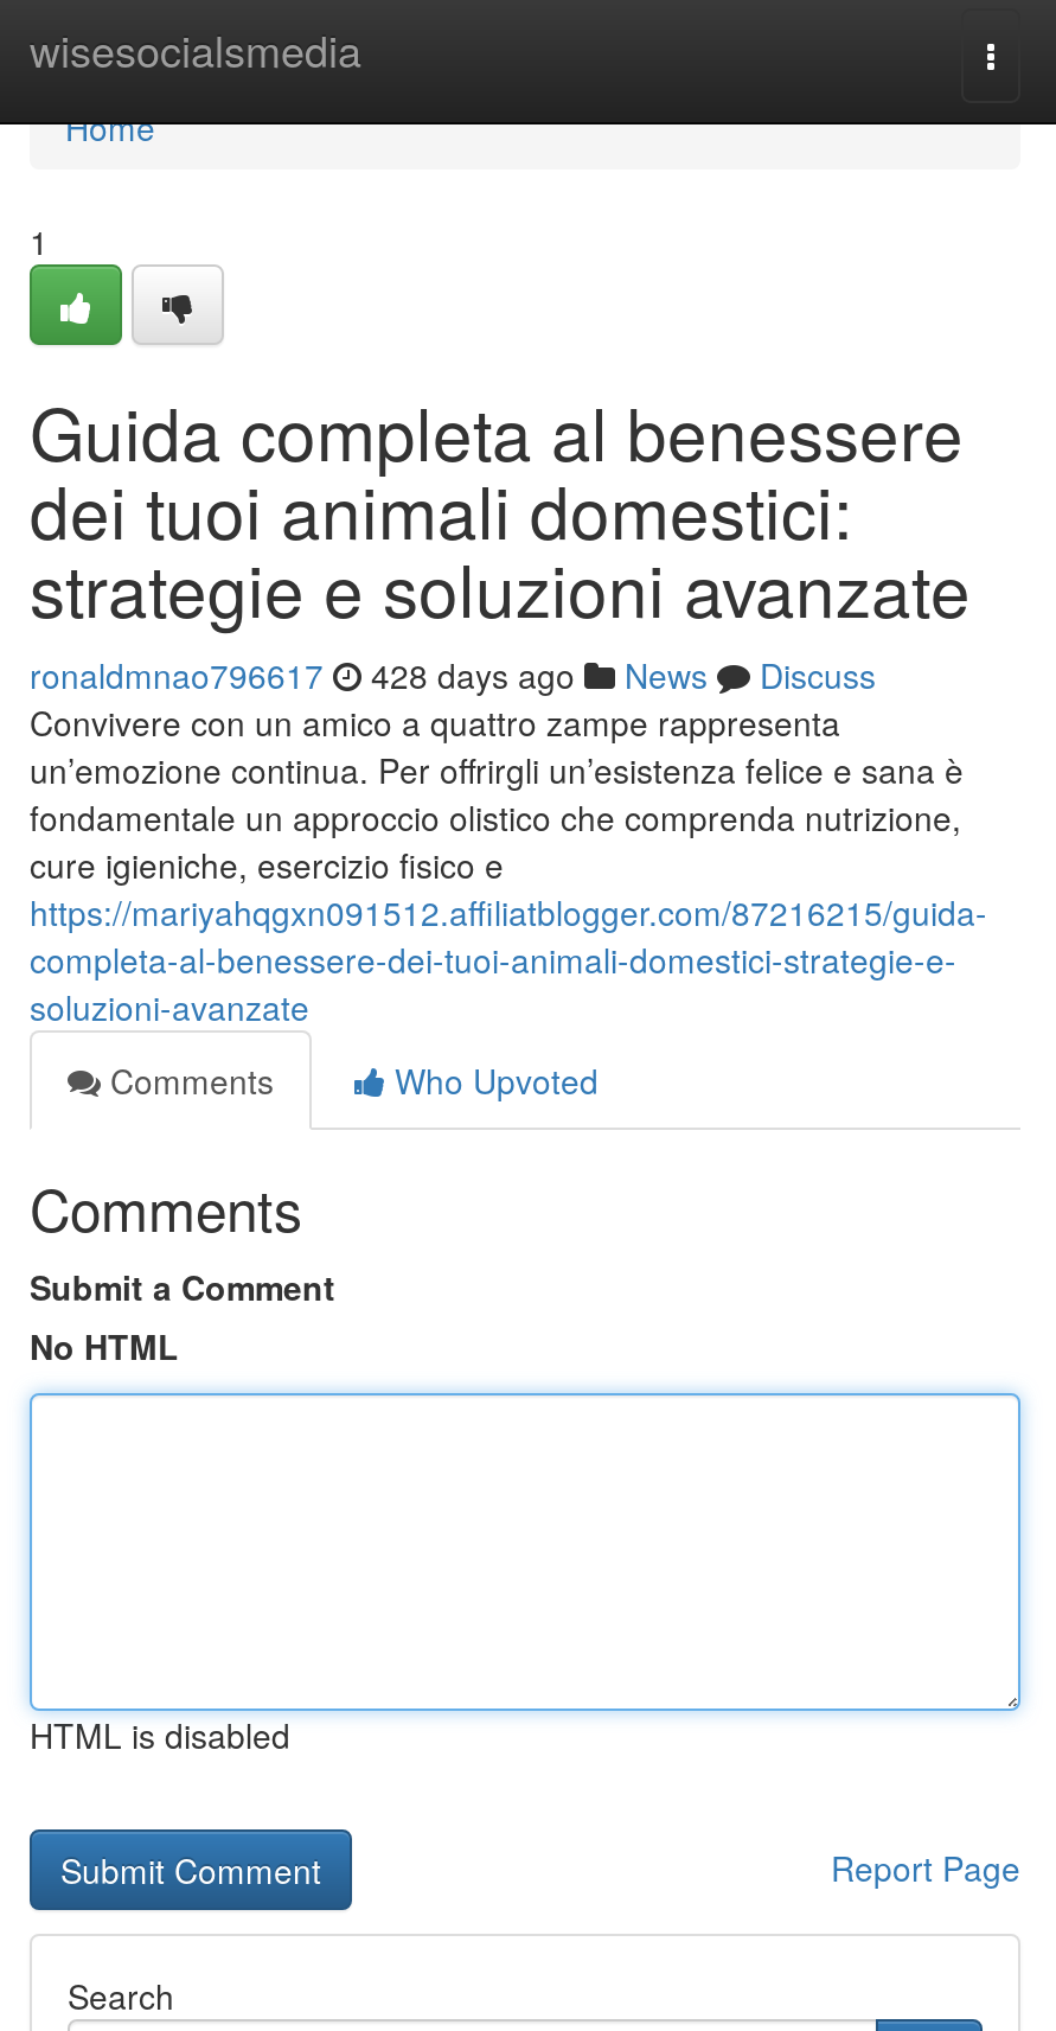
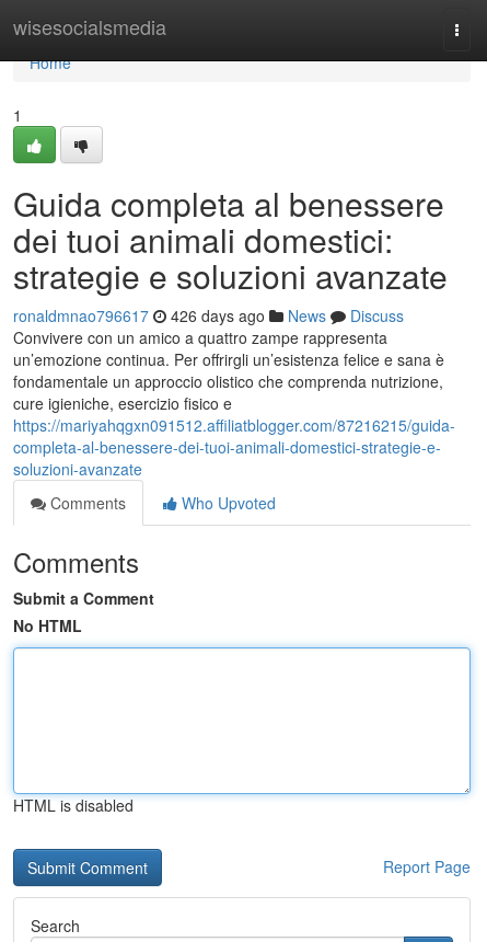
- ronaldmnao796617 428 days ago News Discuss
+ ronaldmnao796617 426 days ago News Discuss
